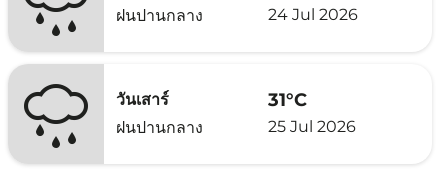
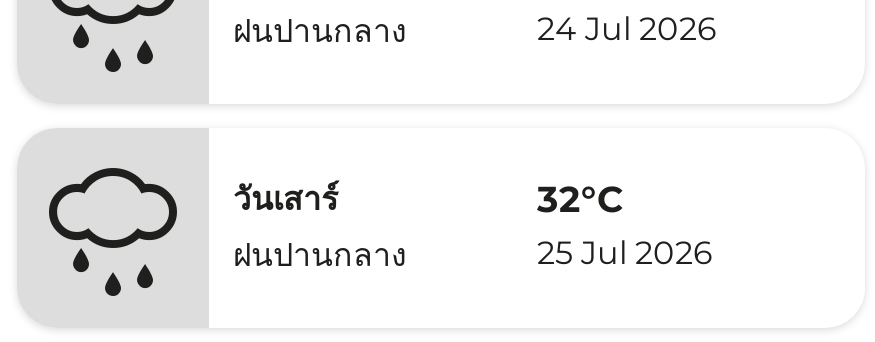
- 31°C
+ 32°C
